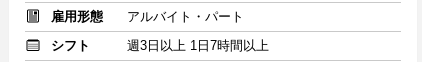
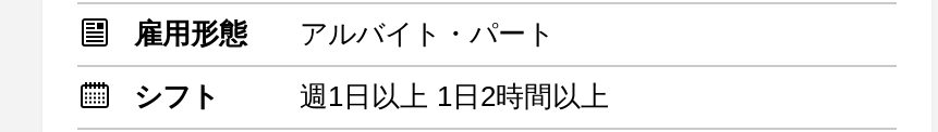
- 週3日以上 1日7時間以上
+ 週1日以上 1日2時間以上
